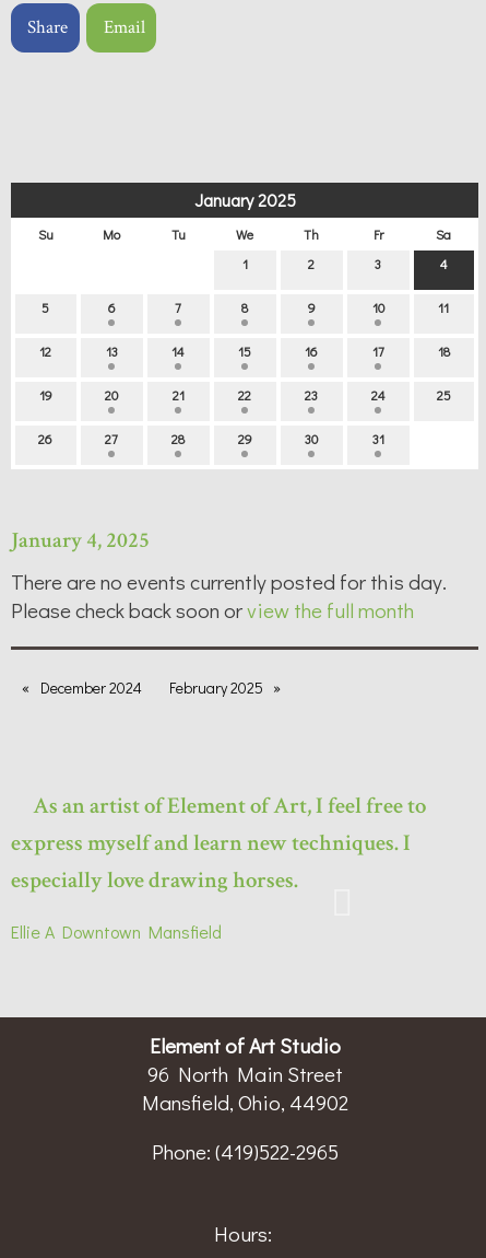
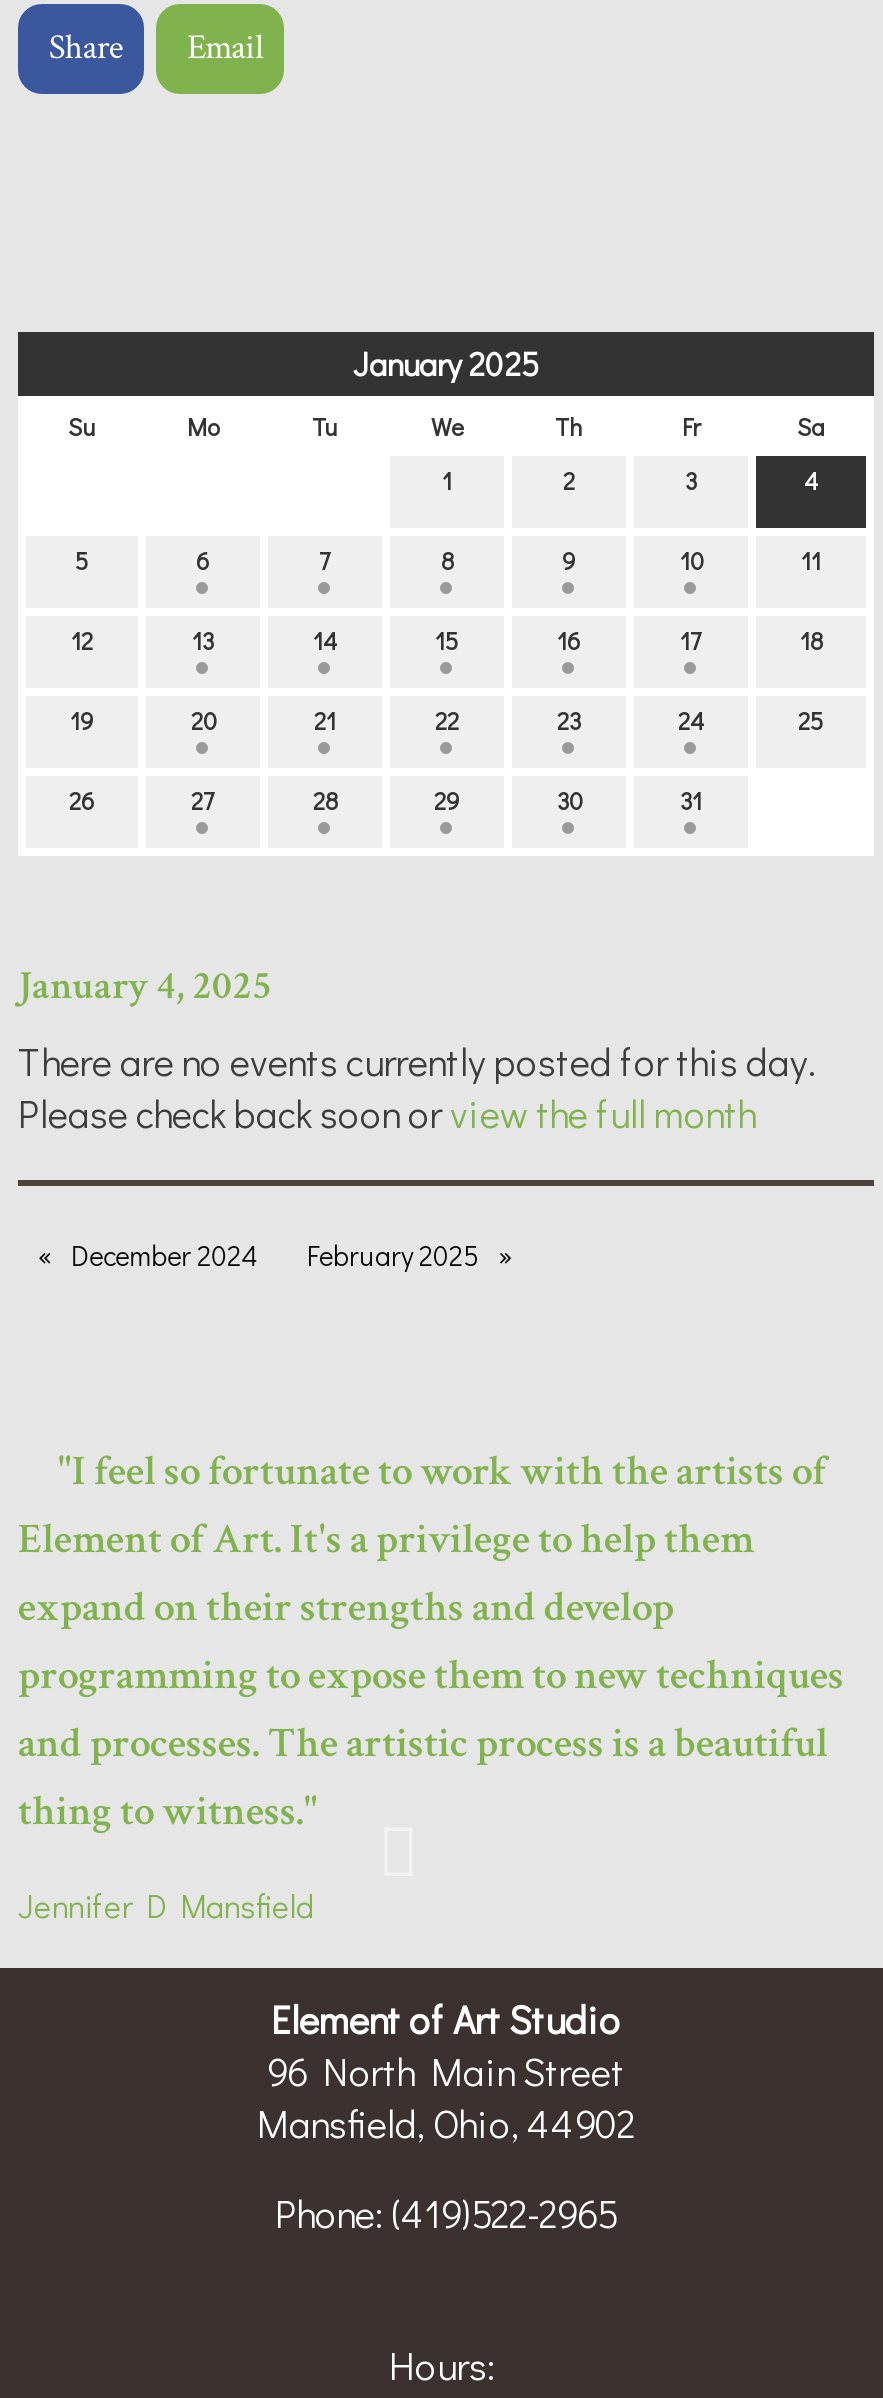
- As an artist of Element of Art, I feel free to
- express myself and learn new techniques. I
- especially love drawing horses.
+ "I feel so fortunate to work with the artists of
+ Element of Art. It's a privilege to help them
+ expand on their strengths and develop
+ programming to expose them to new techniques
+ and processes. The artistic process is a beautiful
+ thing to witness."

- Ellie A Downtown Mansfield
+ Jennifer D Mansfield
